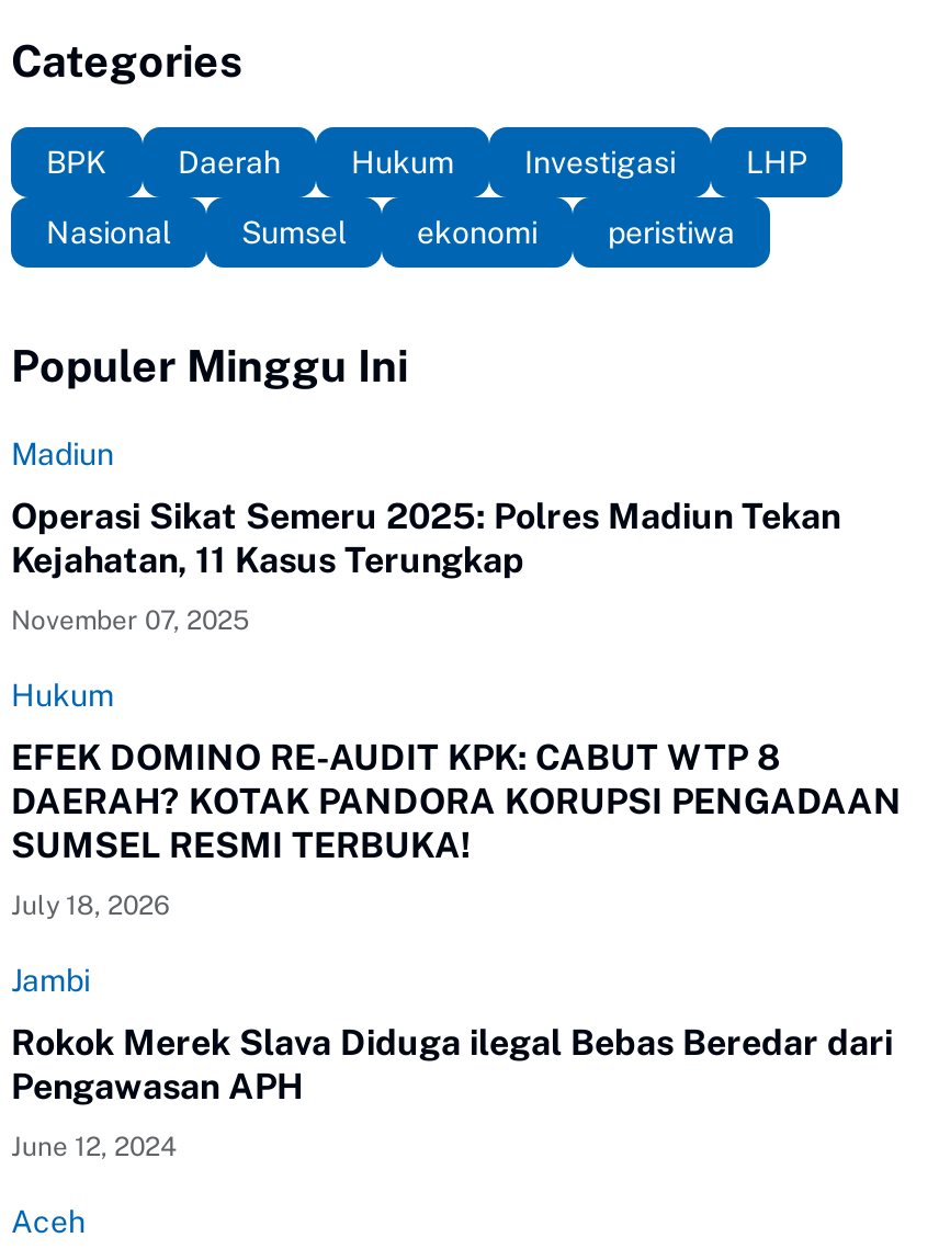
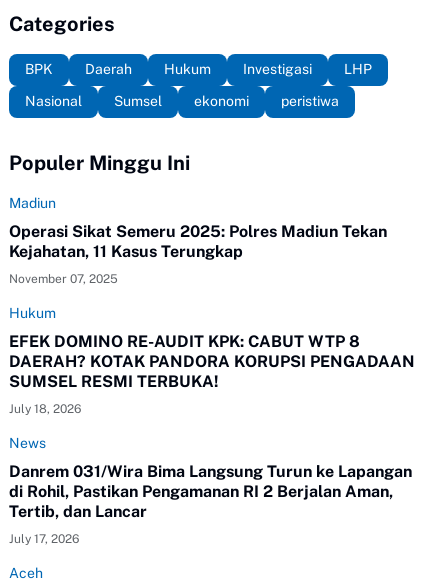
- Jambi
+ News

- Rokok Merek Slava Diduga ilegal Bebas Beredar dari
- Pengawasan APH
+ Danrem 031/Wira Bima Langsung Turun ke Lapangan
+ di Rohil, Pastikan Pengamanan RI 2 Berjalan Aman,
+ Tertib, dan Lancar

- June 12, 2024
+ July 17, 2026
